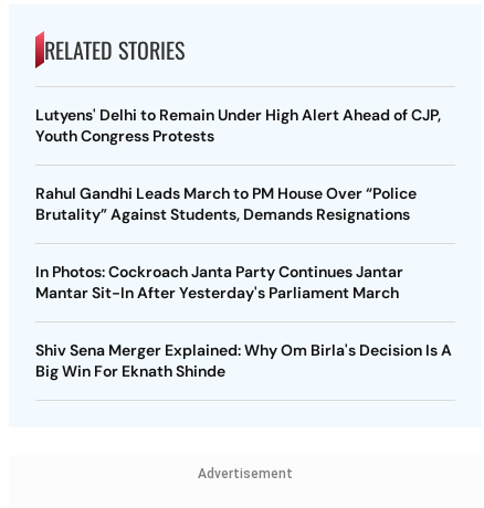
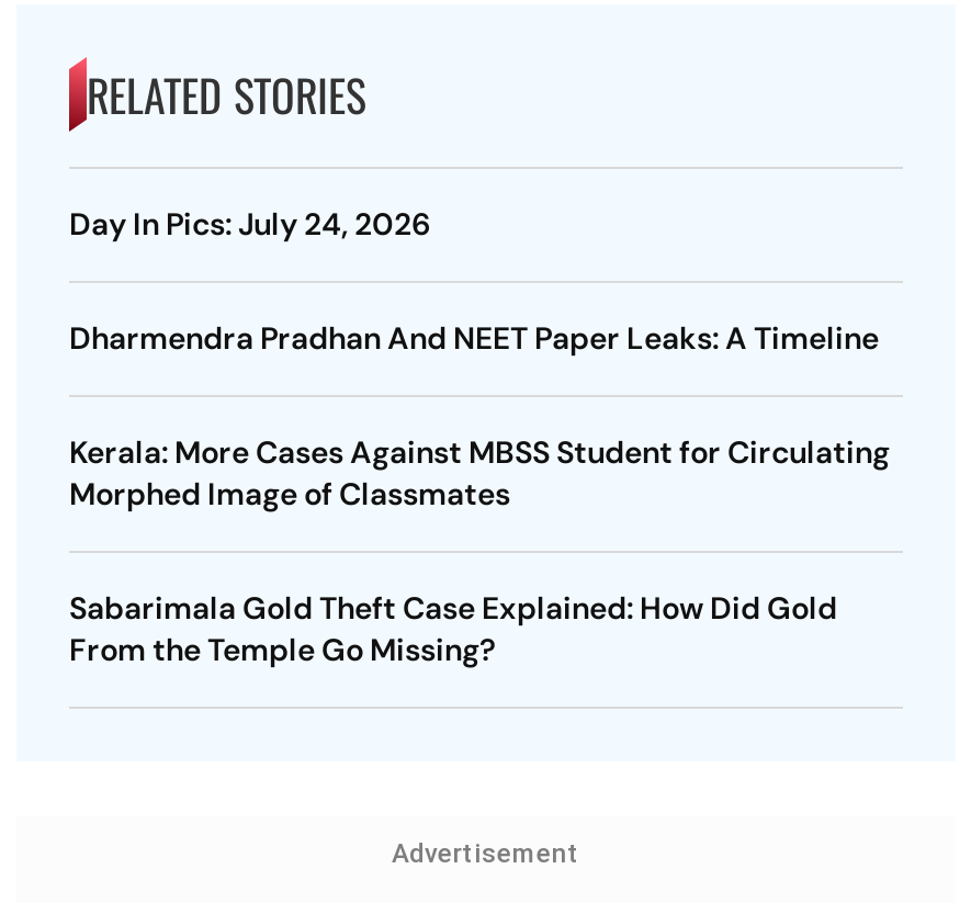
- Lutyens' Delhi to Remain Under High Alert Ahead of CJP,
- Youth Congress Protests
+ Day In Pics: July 24, 2026

- Rahul Gandhi Leads March to PM House Over “Police
- Brutality” Against Students, Demands Resignations
+ Dharmendra Pradhan And NEET Paper Leaks: A Timeline

- In Photos: Cockroach Janta Party Continues Jantar
- Mantar Sit-In After Yesterday's Parliament March
+ Kerala: More Cases Against MBSS Student for Circulating
+ Morphed Image of Classmates

- Shiv Sena Merger Explained: Why Om Birla's Decision Is A
- Big Win For Eknath Shinde
+ Sabarimala Gold Theft Case Explained: How Did Gold
+ From the Temple Go Missing?
